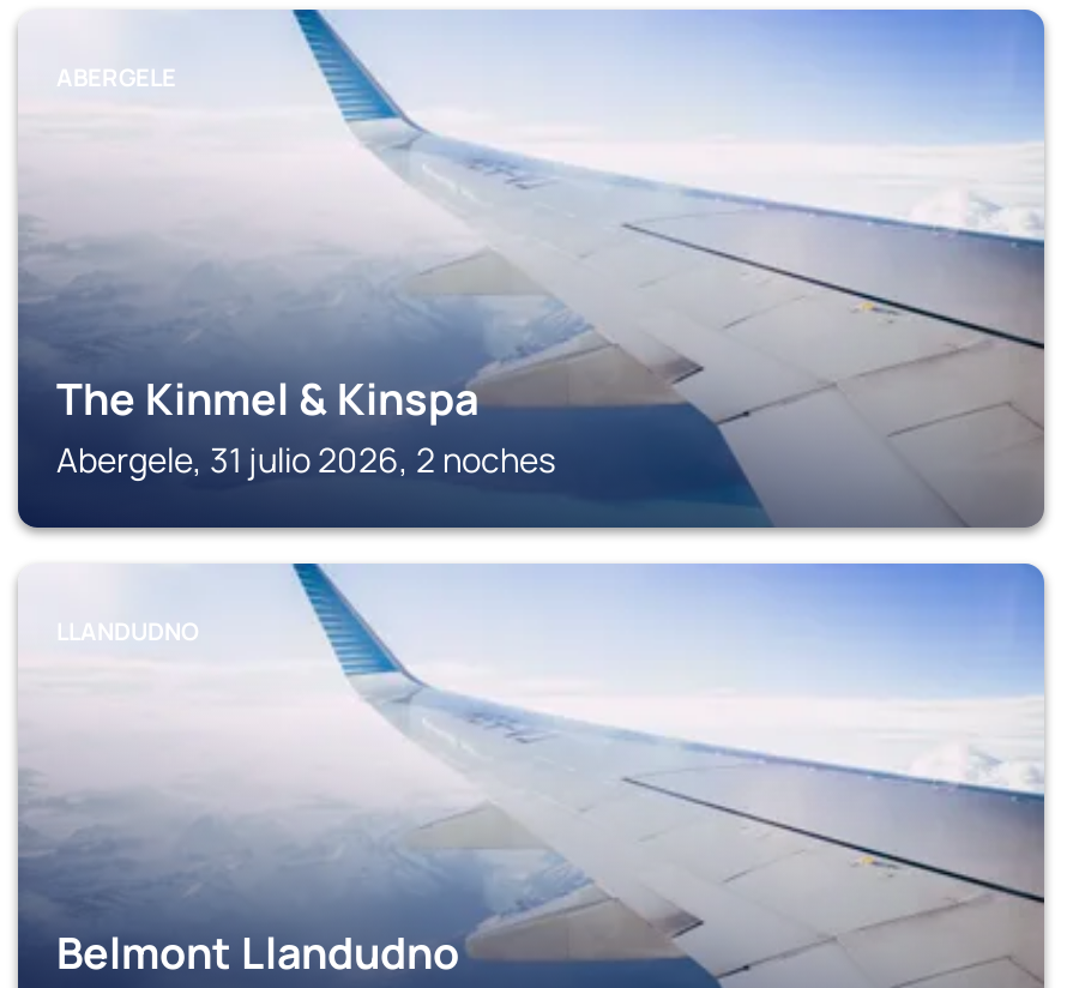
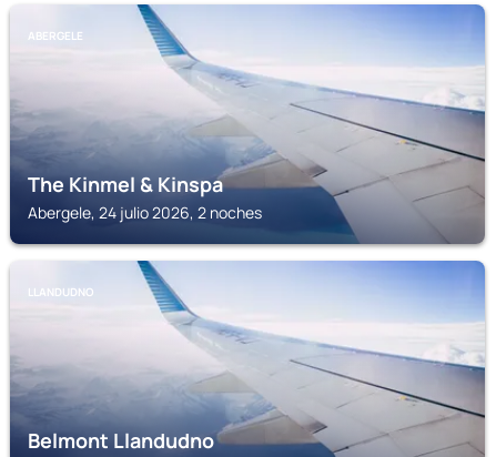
- Abergele, 31 julio 2026, 2 noches
+ Abergele, 24 julio 2026, 2 noches
